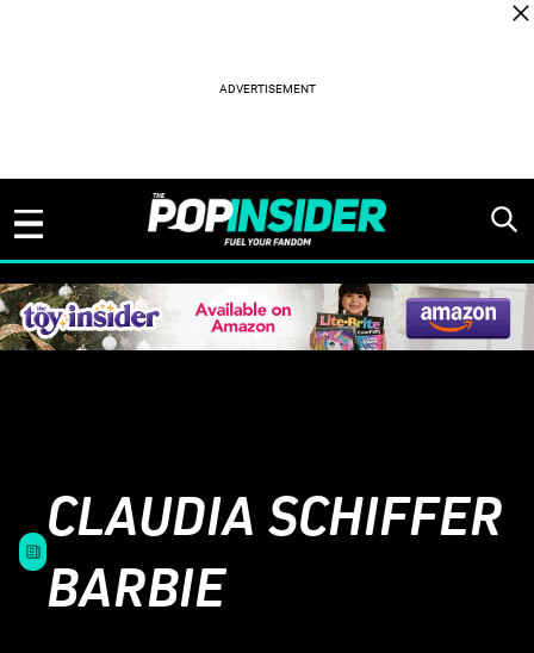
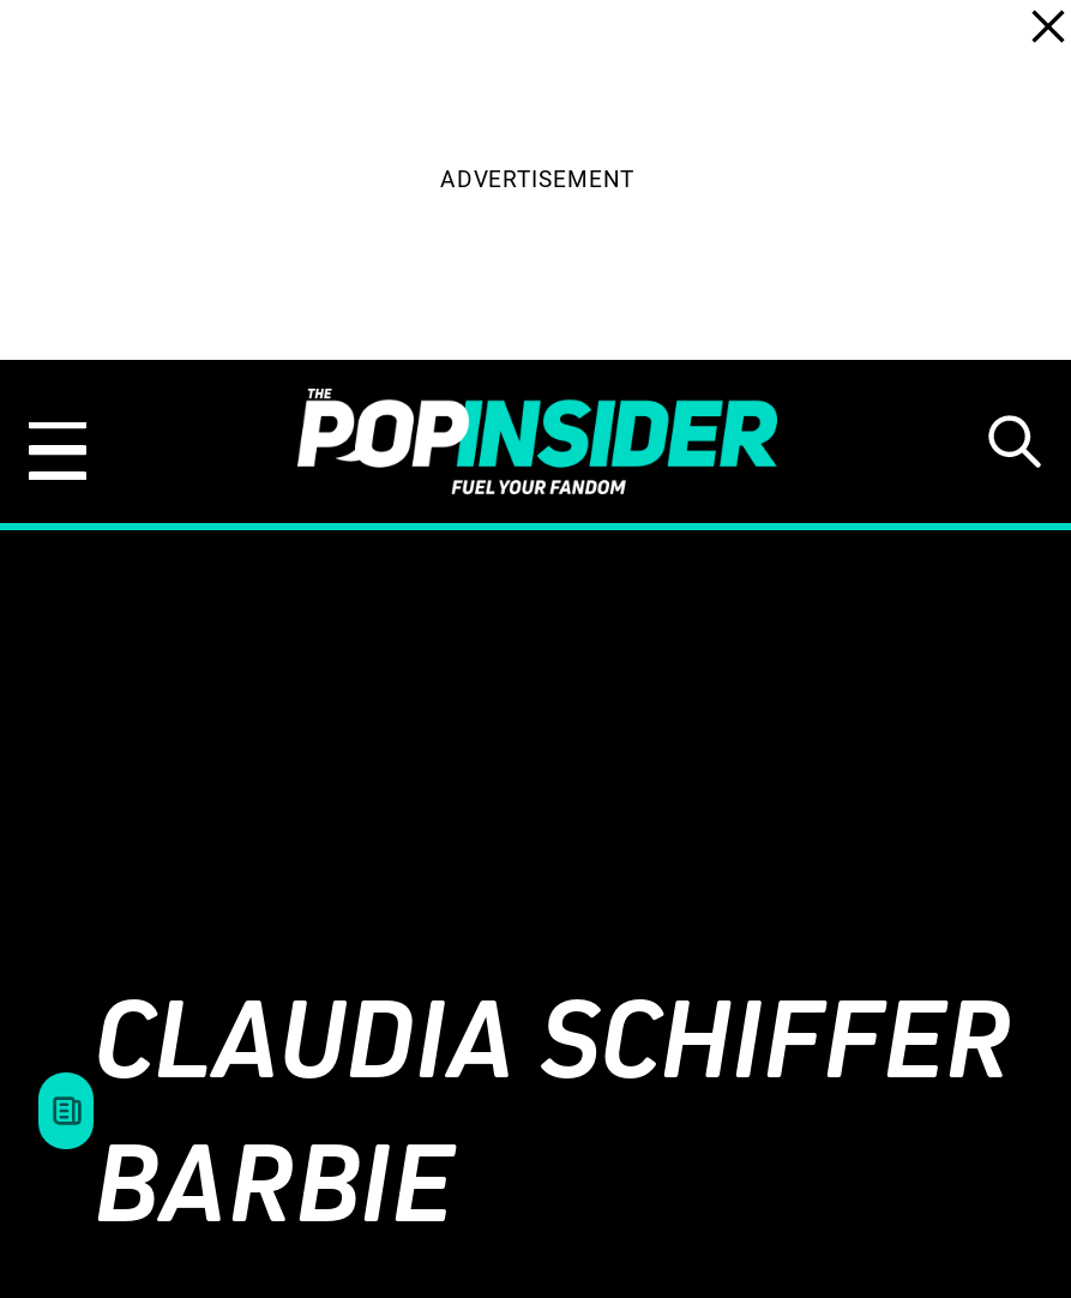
- [image]
